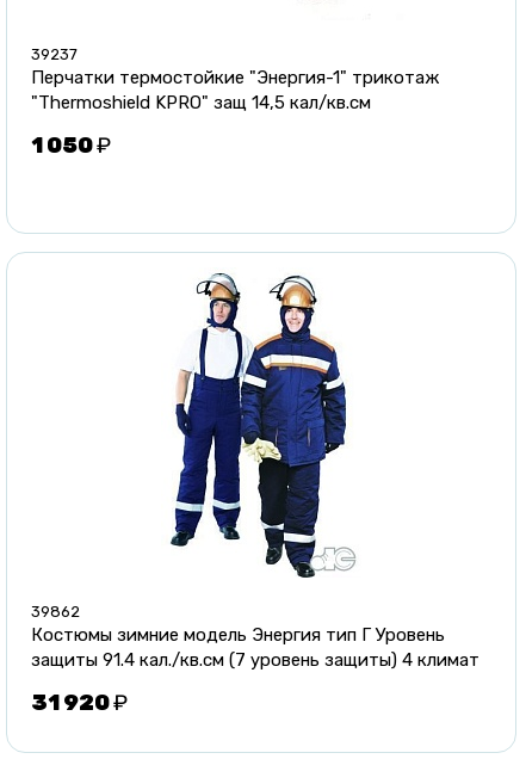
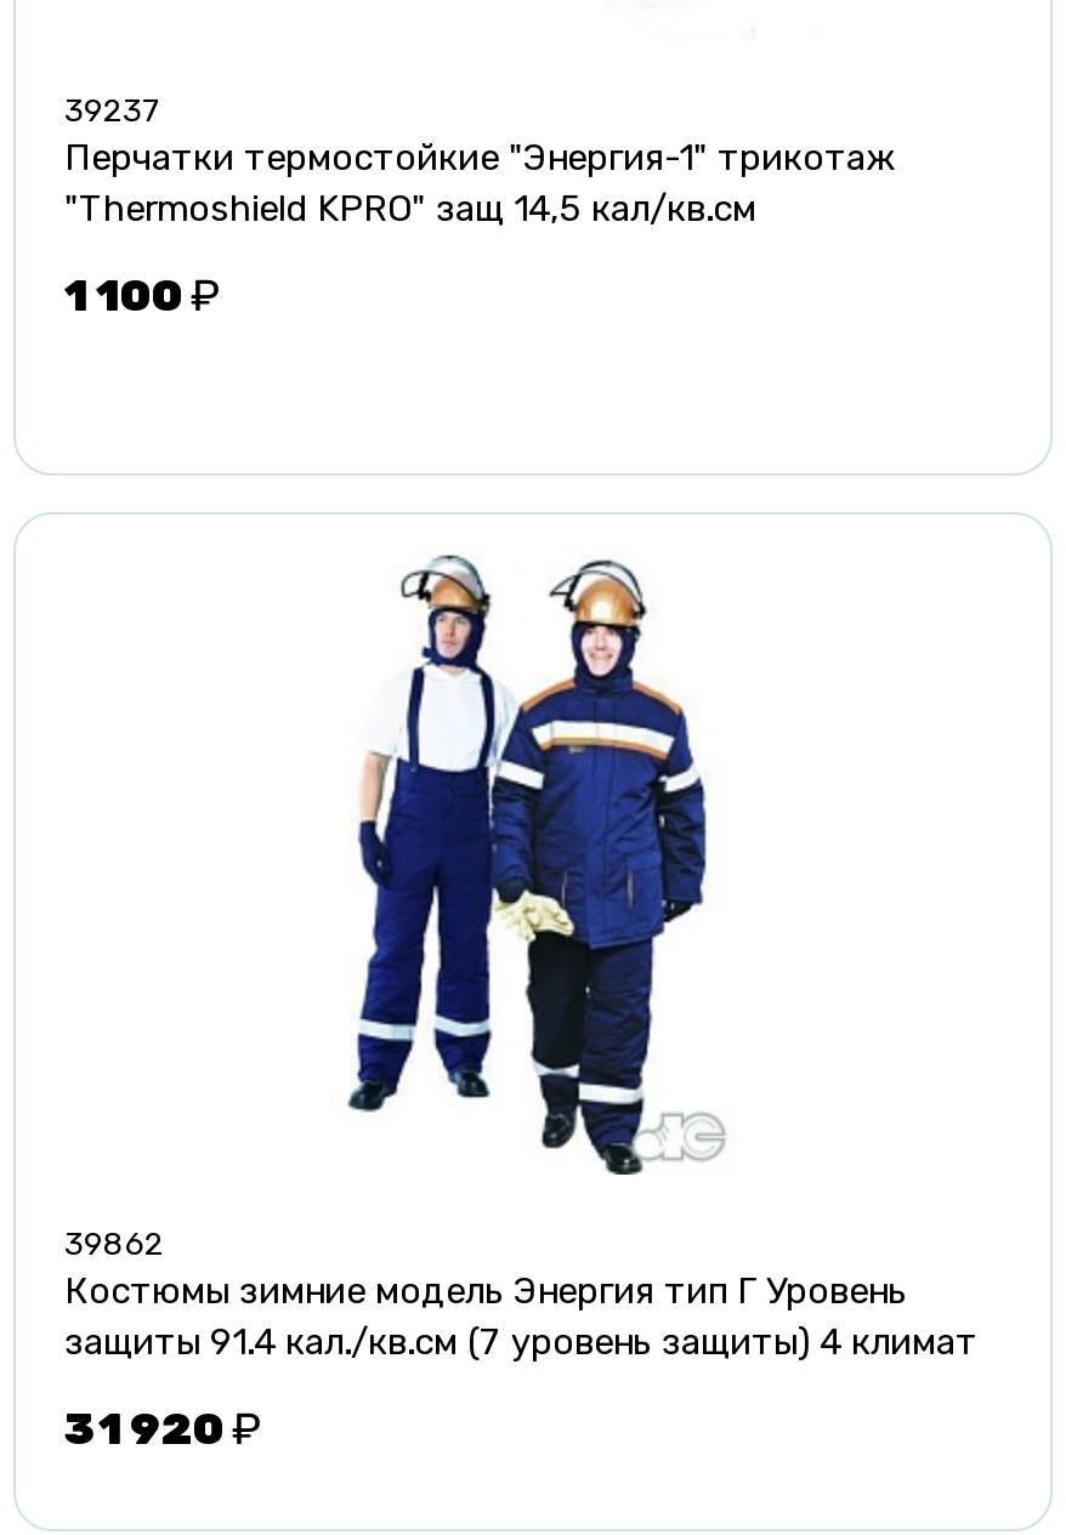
- 1 050 ₽
+ 1 100 ₽
